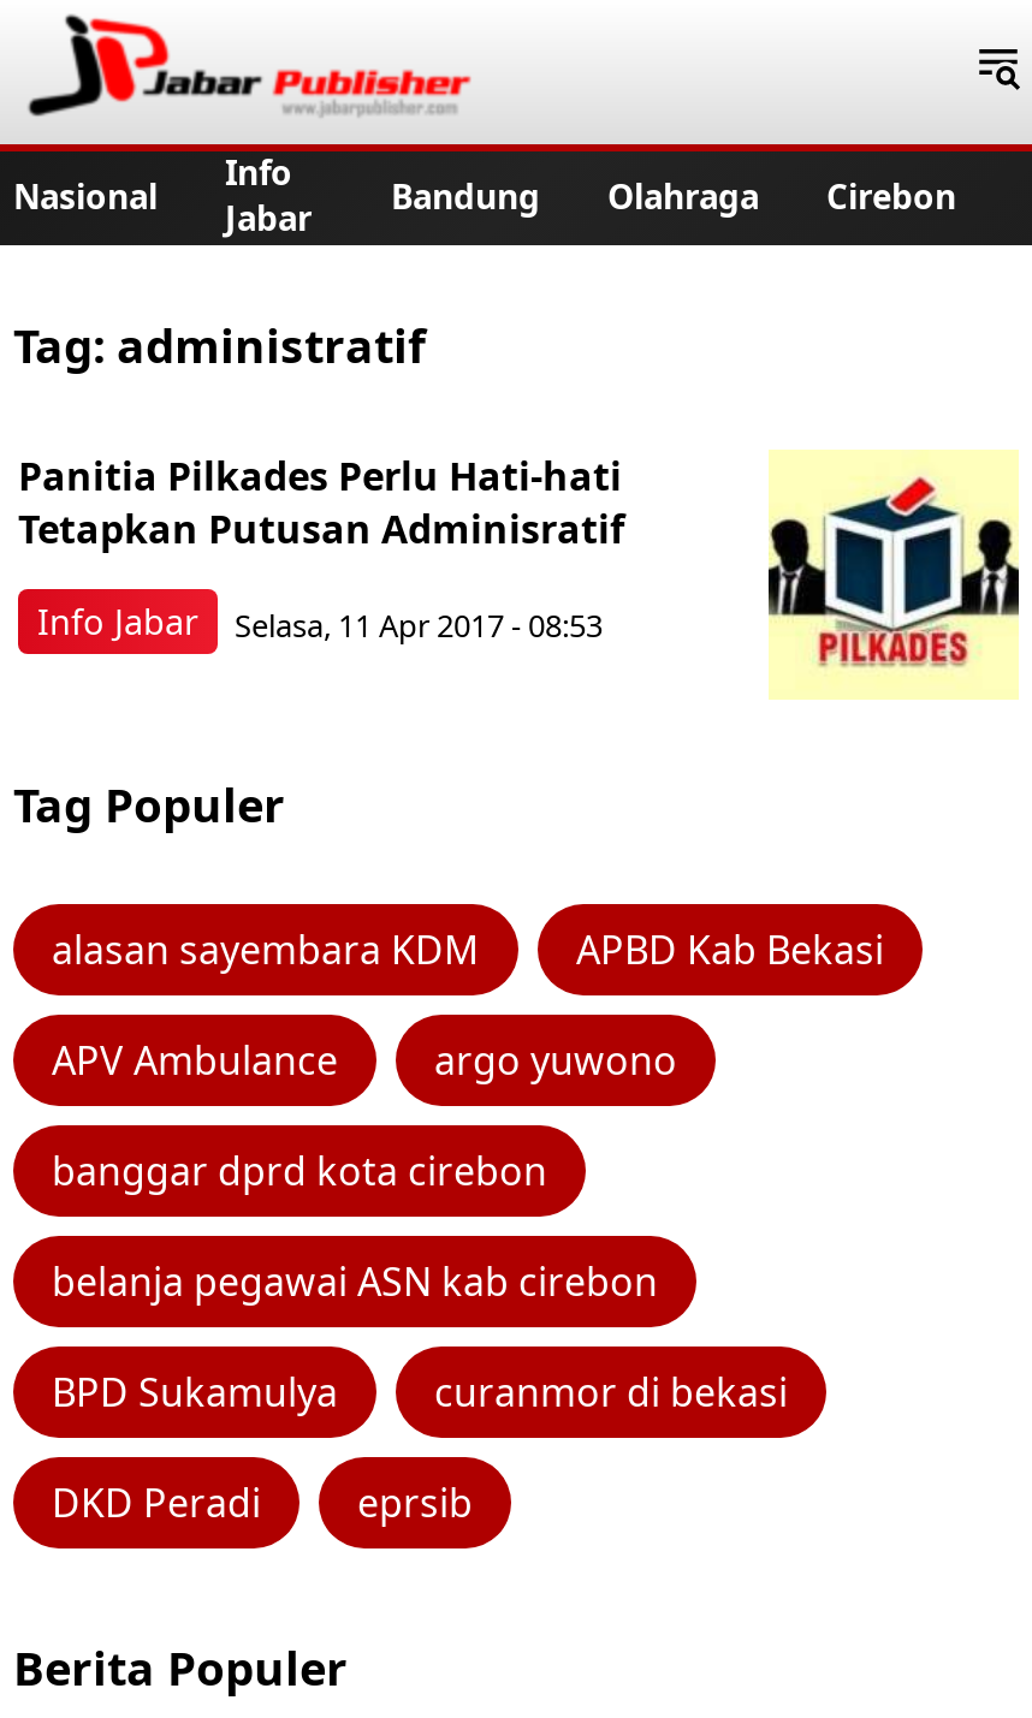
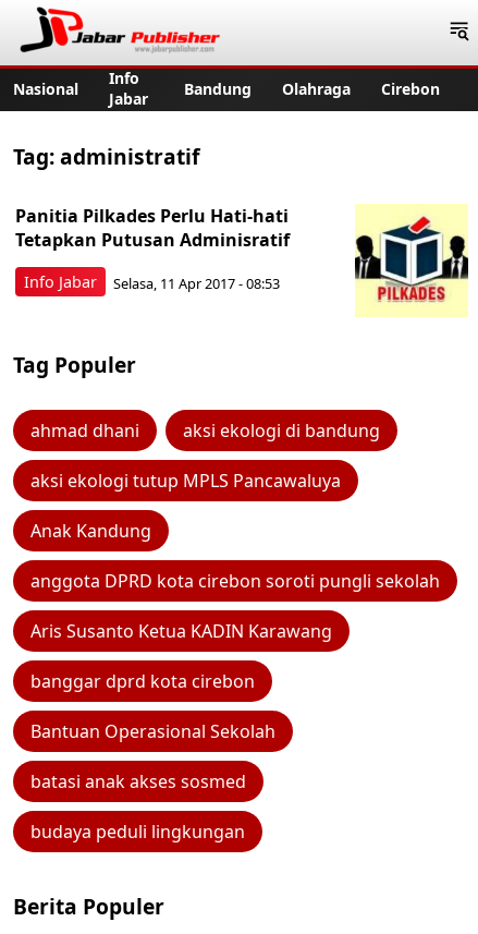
- alasan sayembara KDM
- APBD Kab Bekasi
- APV Ambulance
- argo yuwono
+ ahmad dhani
+ aksi ekologi di bandung
+ aksi ekologi tutup MPLS Pancawaluya
+ Anak Kandung
+ anggota DPRD kota cirebon soroti pungli sekolah
+ Aris Susanto Ketua KADIN Karawang

- belanja pegawai ASN kab cirebon
+ Bantuan Operasional Sekolah

- BPD Sukamulya
- curanmor di bekasi
+ batasi anak akses sosmed

- DKD Peradi
- eprsib
+ budaya peduli lingkungan
